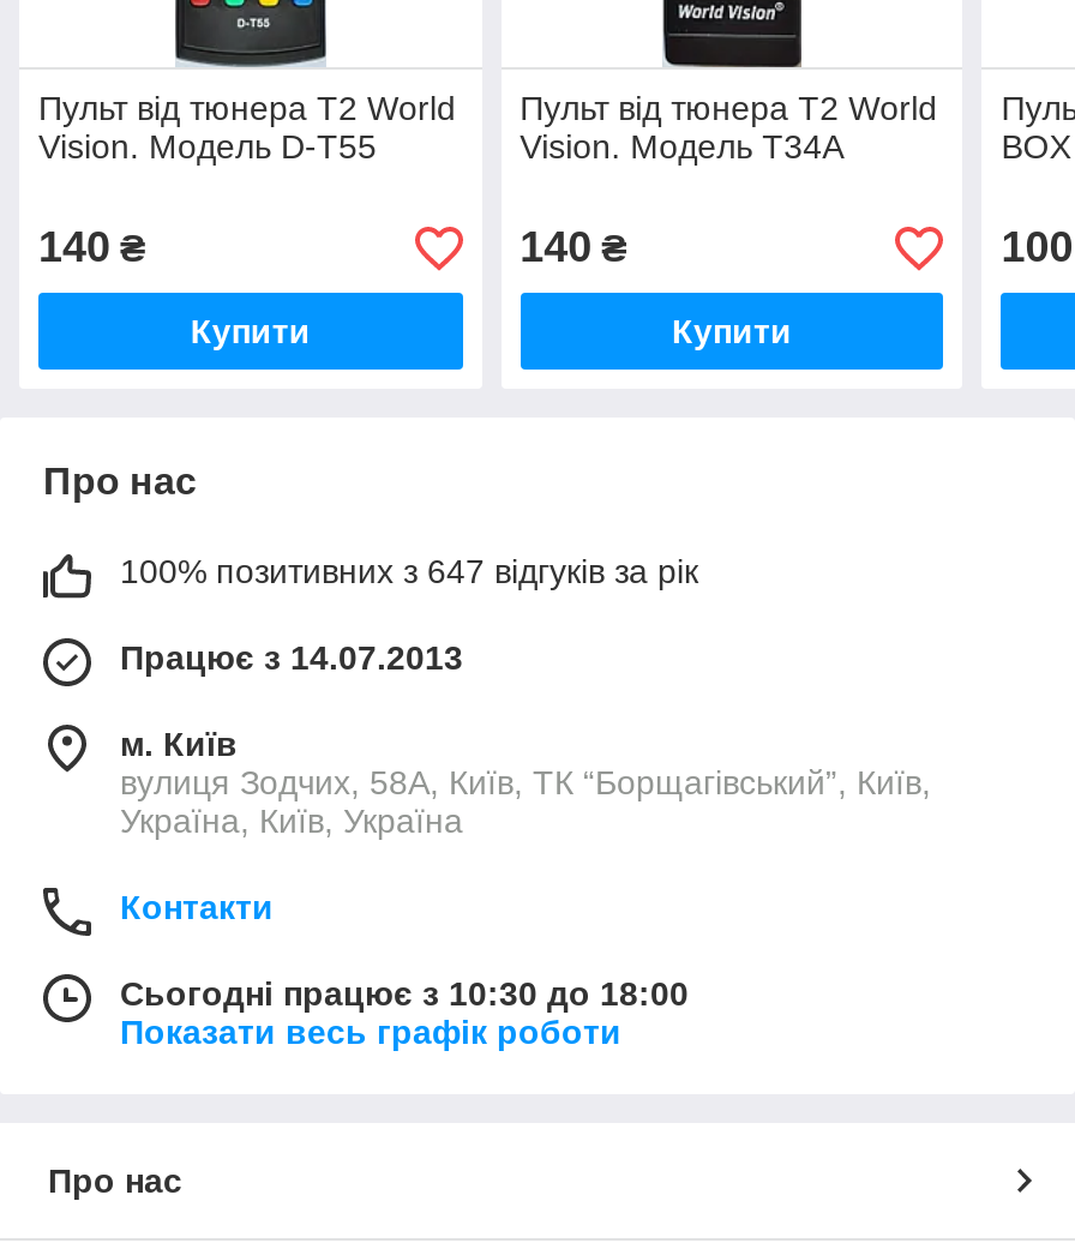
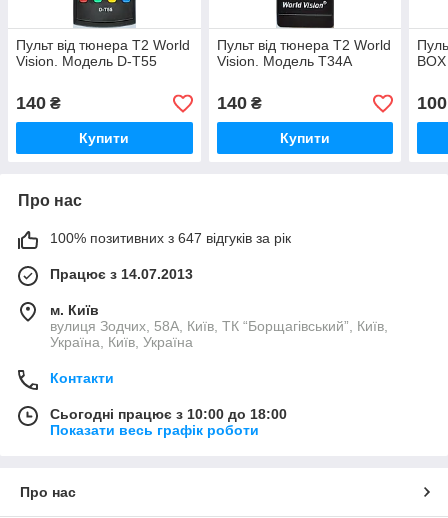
- Сьогодні працює з 10:30 до 18:00
+ Сьогодні працює з 10:00 до 18:00
